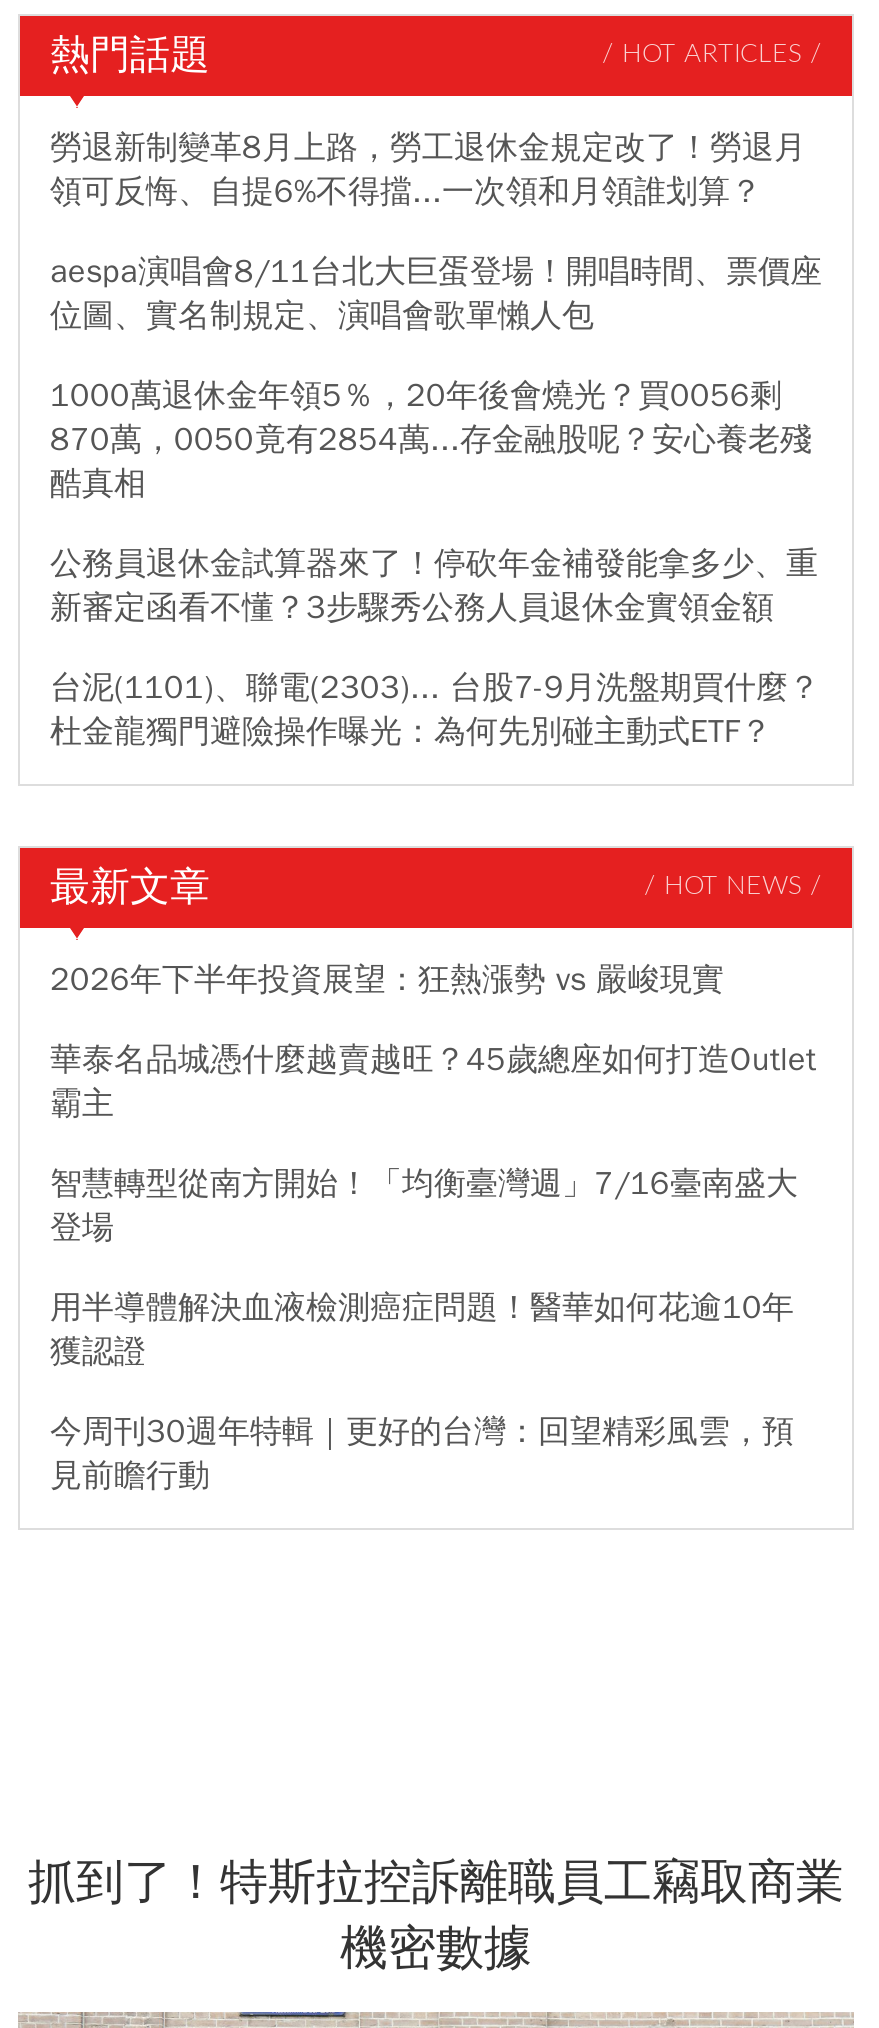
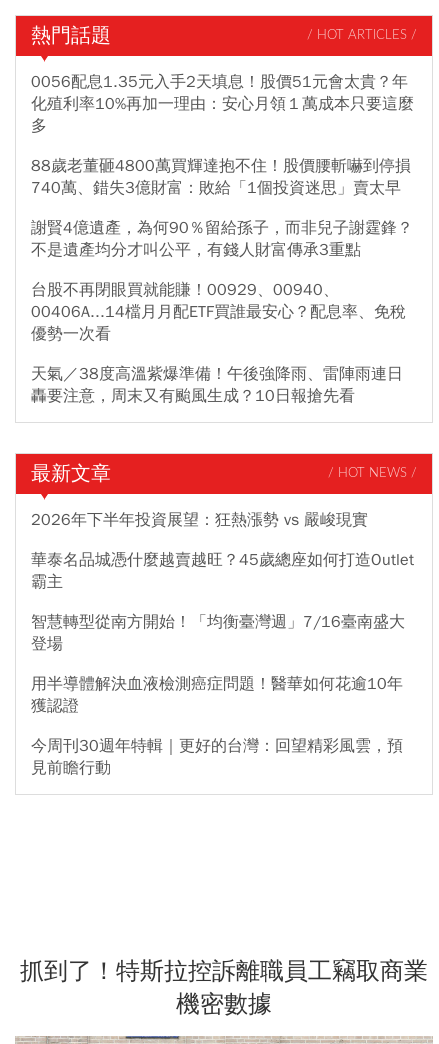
- 勞退新制變革8月上路，勞工退休金規定改了！勞退月
- 領可反悔、自提6%不得擋...一次領和月領誰划算？
+ 0056配息1.35元入手2天填息！股價51元會太貴？年
+ 化殖利率10%再加一理由：安心月領１萬成本只要這麼
+ 多

- aespa演唱會8/11台北大巨蛋登場！開唱時間、票價座
- 位圖、實名制規定、演唱會歌單懶人包
+ 88歲老董砸4800萬買輝達抱不住！股價腰斬嚇到停損
+ 740萬、錯失3億財富：敗給「1個投資迷思」賣太早

- 1000萬退休金年領5％，20年後會燒光？買0056剩
- 870萬，0050竟有2854萬...存金融股呢？安心養老殘
- 酷真相
+ 謝賢4億遺產，為何90％留給孫子，而非兒子謝霆鋒？
+ 不是遺產均分才叫公平，有錢人財富傳承3重點

- 公務員退休金試算器來了！停砍年金補發能拿多少、重
- 新審定函看不懂？3步驟秀公務人員退休金實領金額
+ 台股不再閉眼買就能賺！00929、00940、
+ 00406A...14檔月月配ETF買誰最安心？配息率、免稅
+ 優勢一次看

- 台泥(1101)、聯電(2303)... 台股7-9月洗盤期買什麼？
- 杜金龍獨門避險操作曝光：為何先別碰主動式ETF？
+ 天氣／38度高溫紫爆準備！午後強降雨、雷陣雨連日
+ 轟要注意，周末又有颱風生成？10日報搶先看
